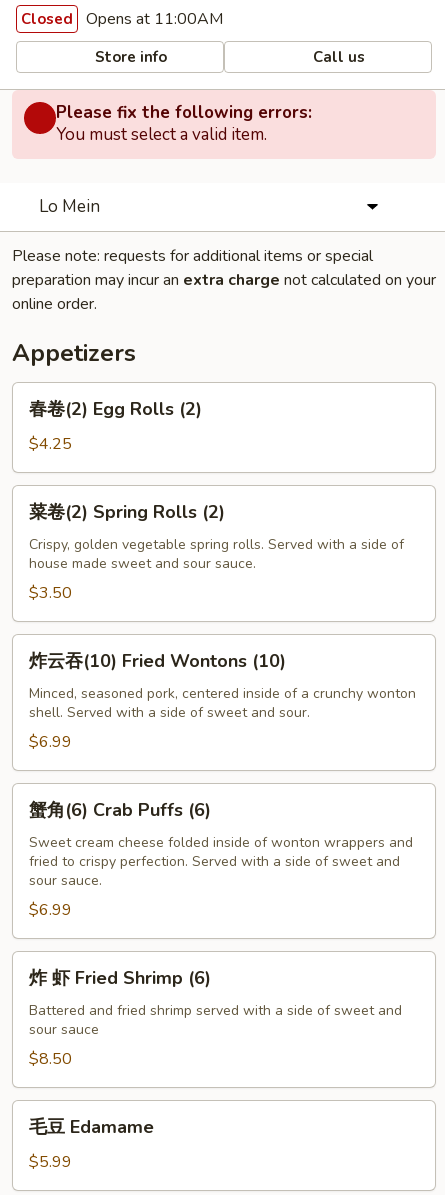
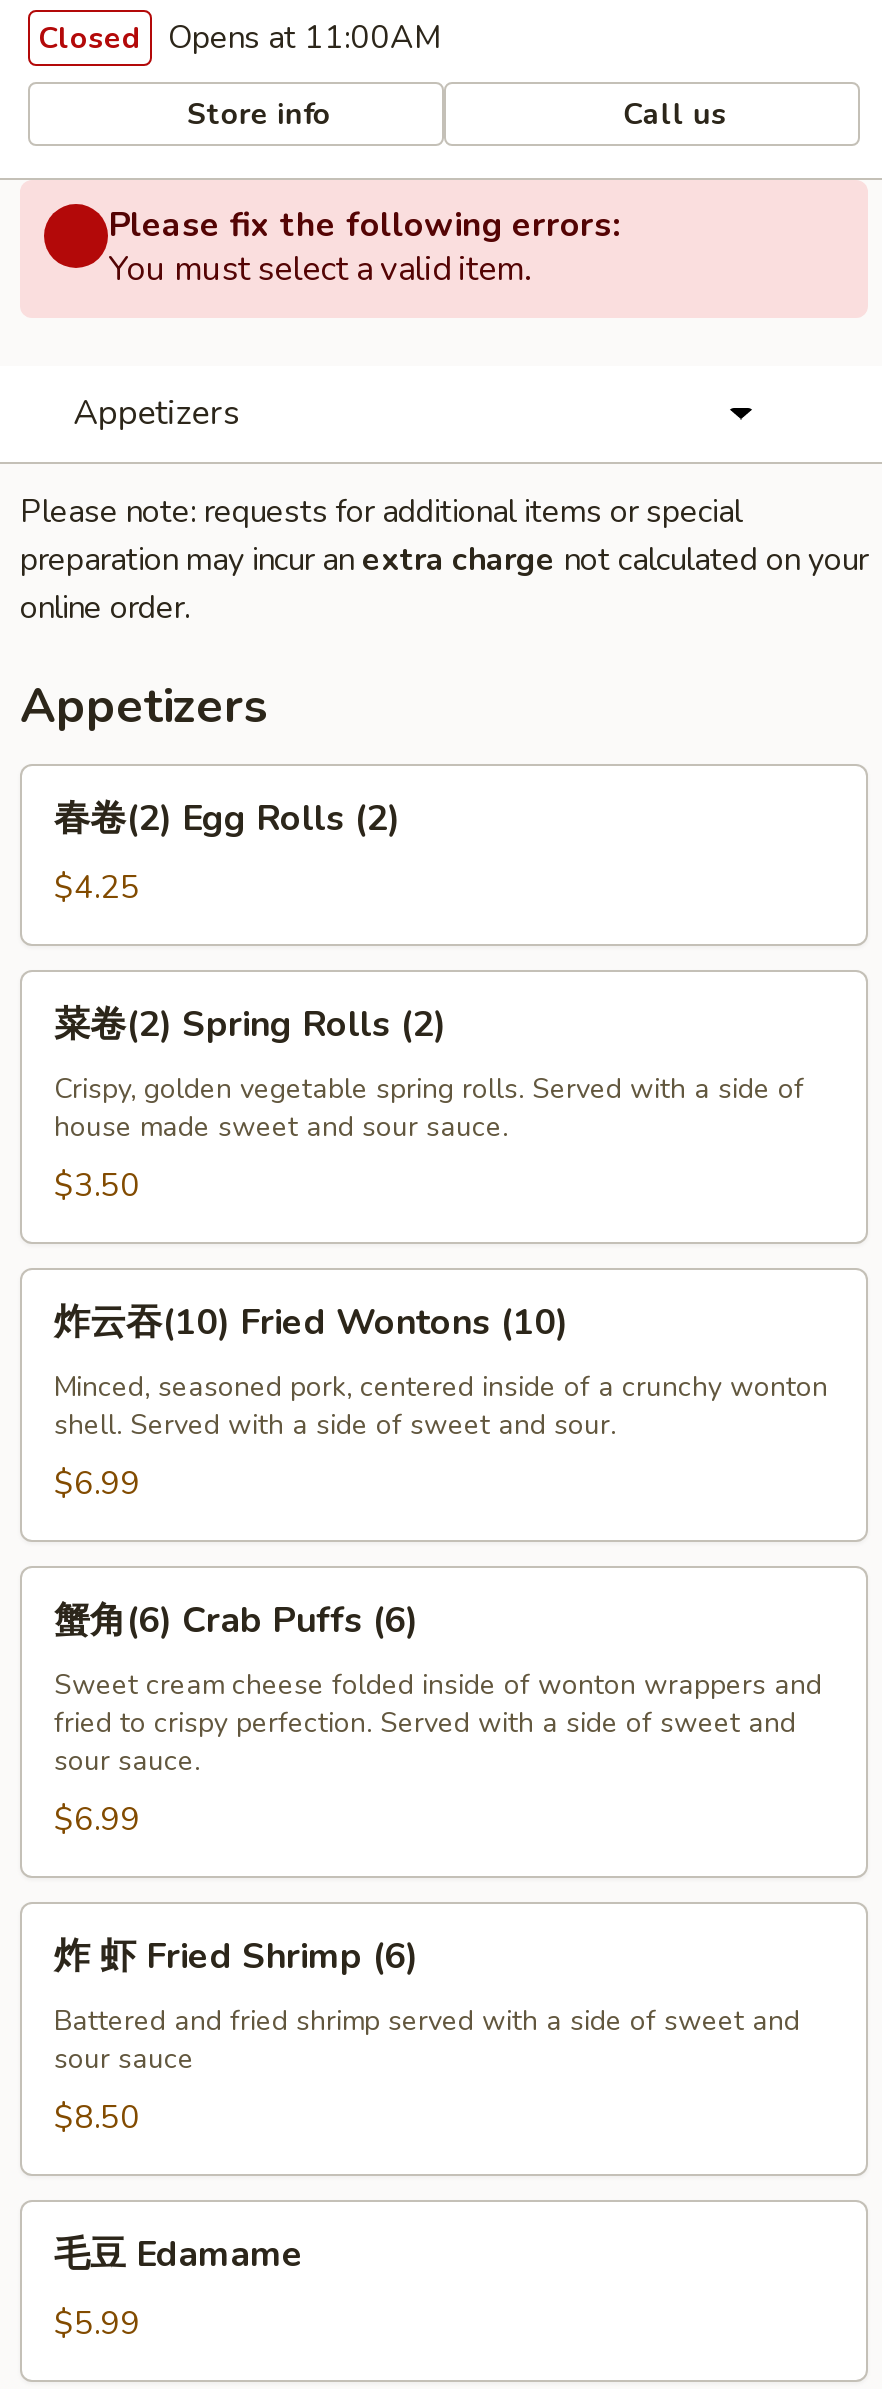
- Lo Mein
+ Appetizers
